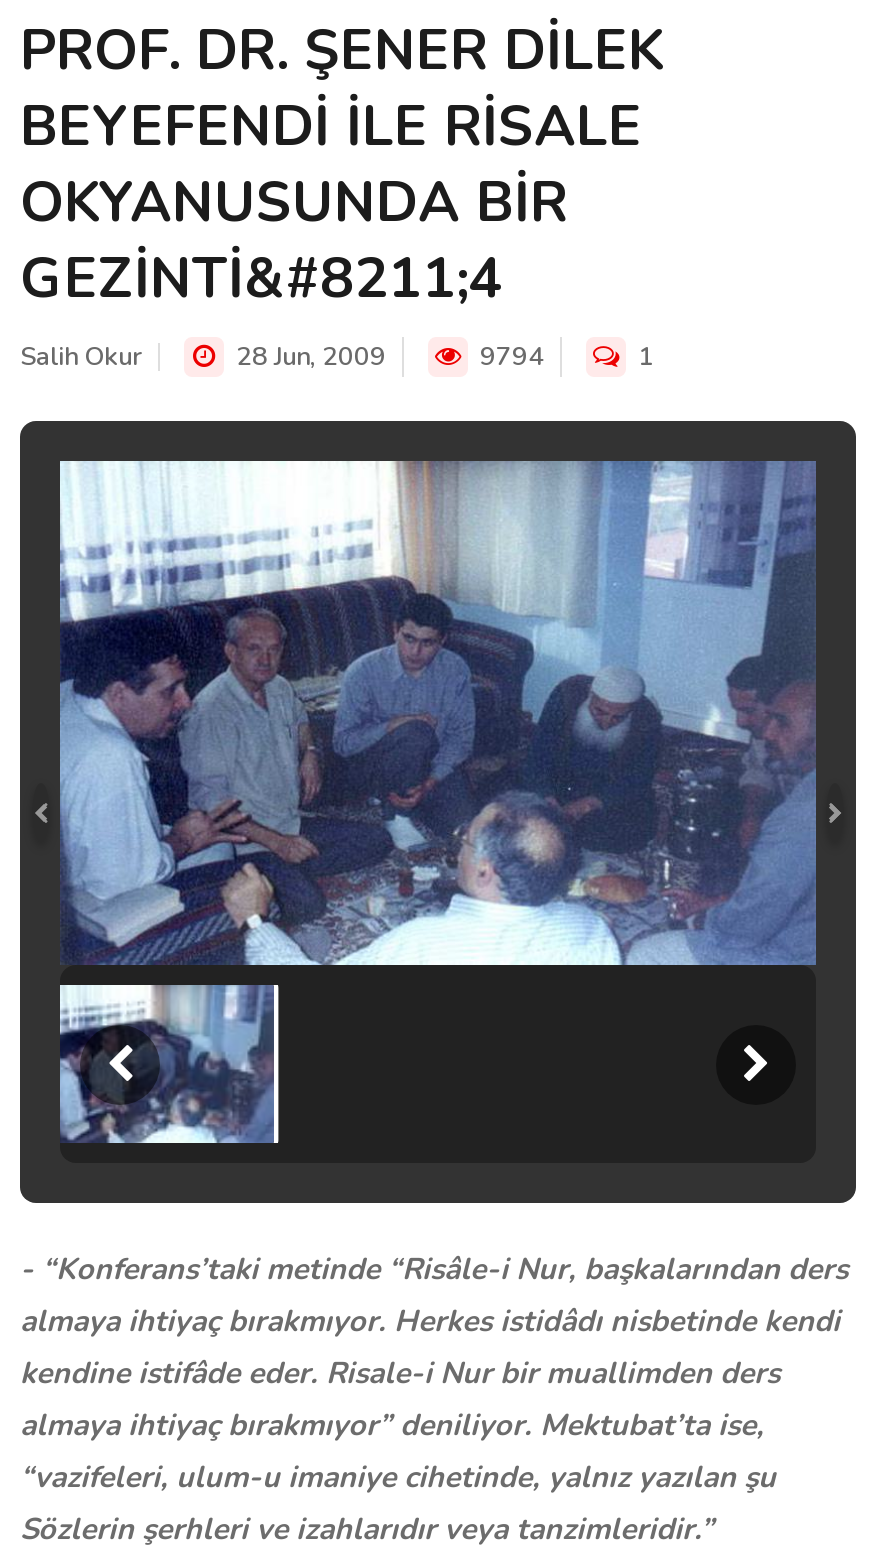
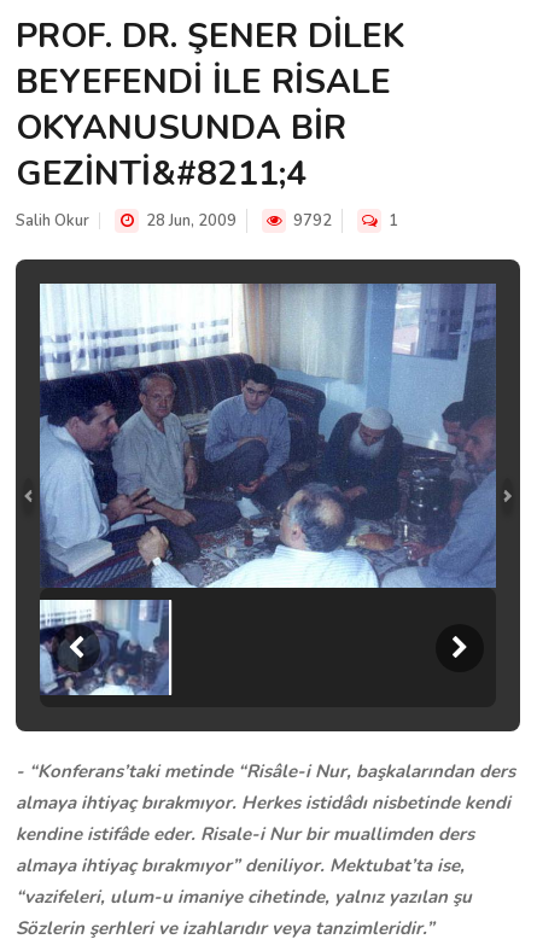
- 9794
+ 9792
